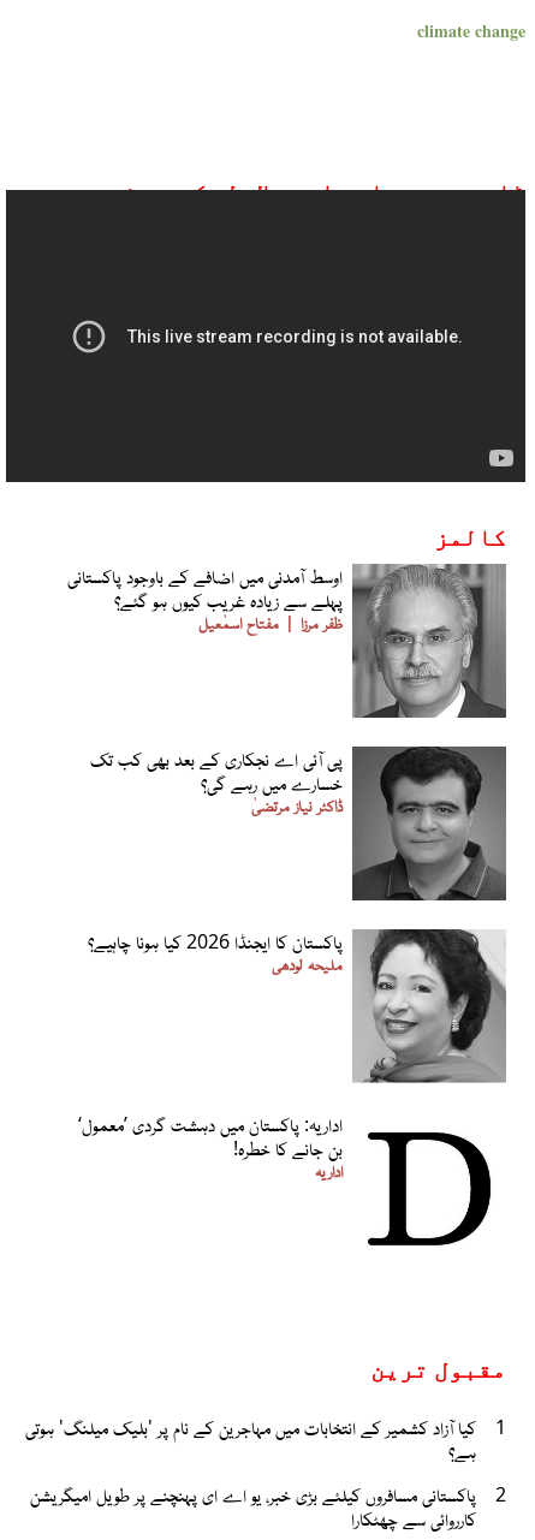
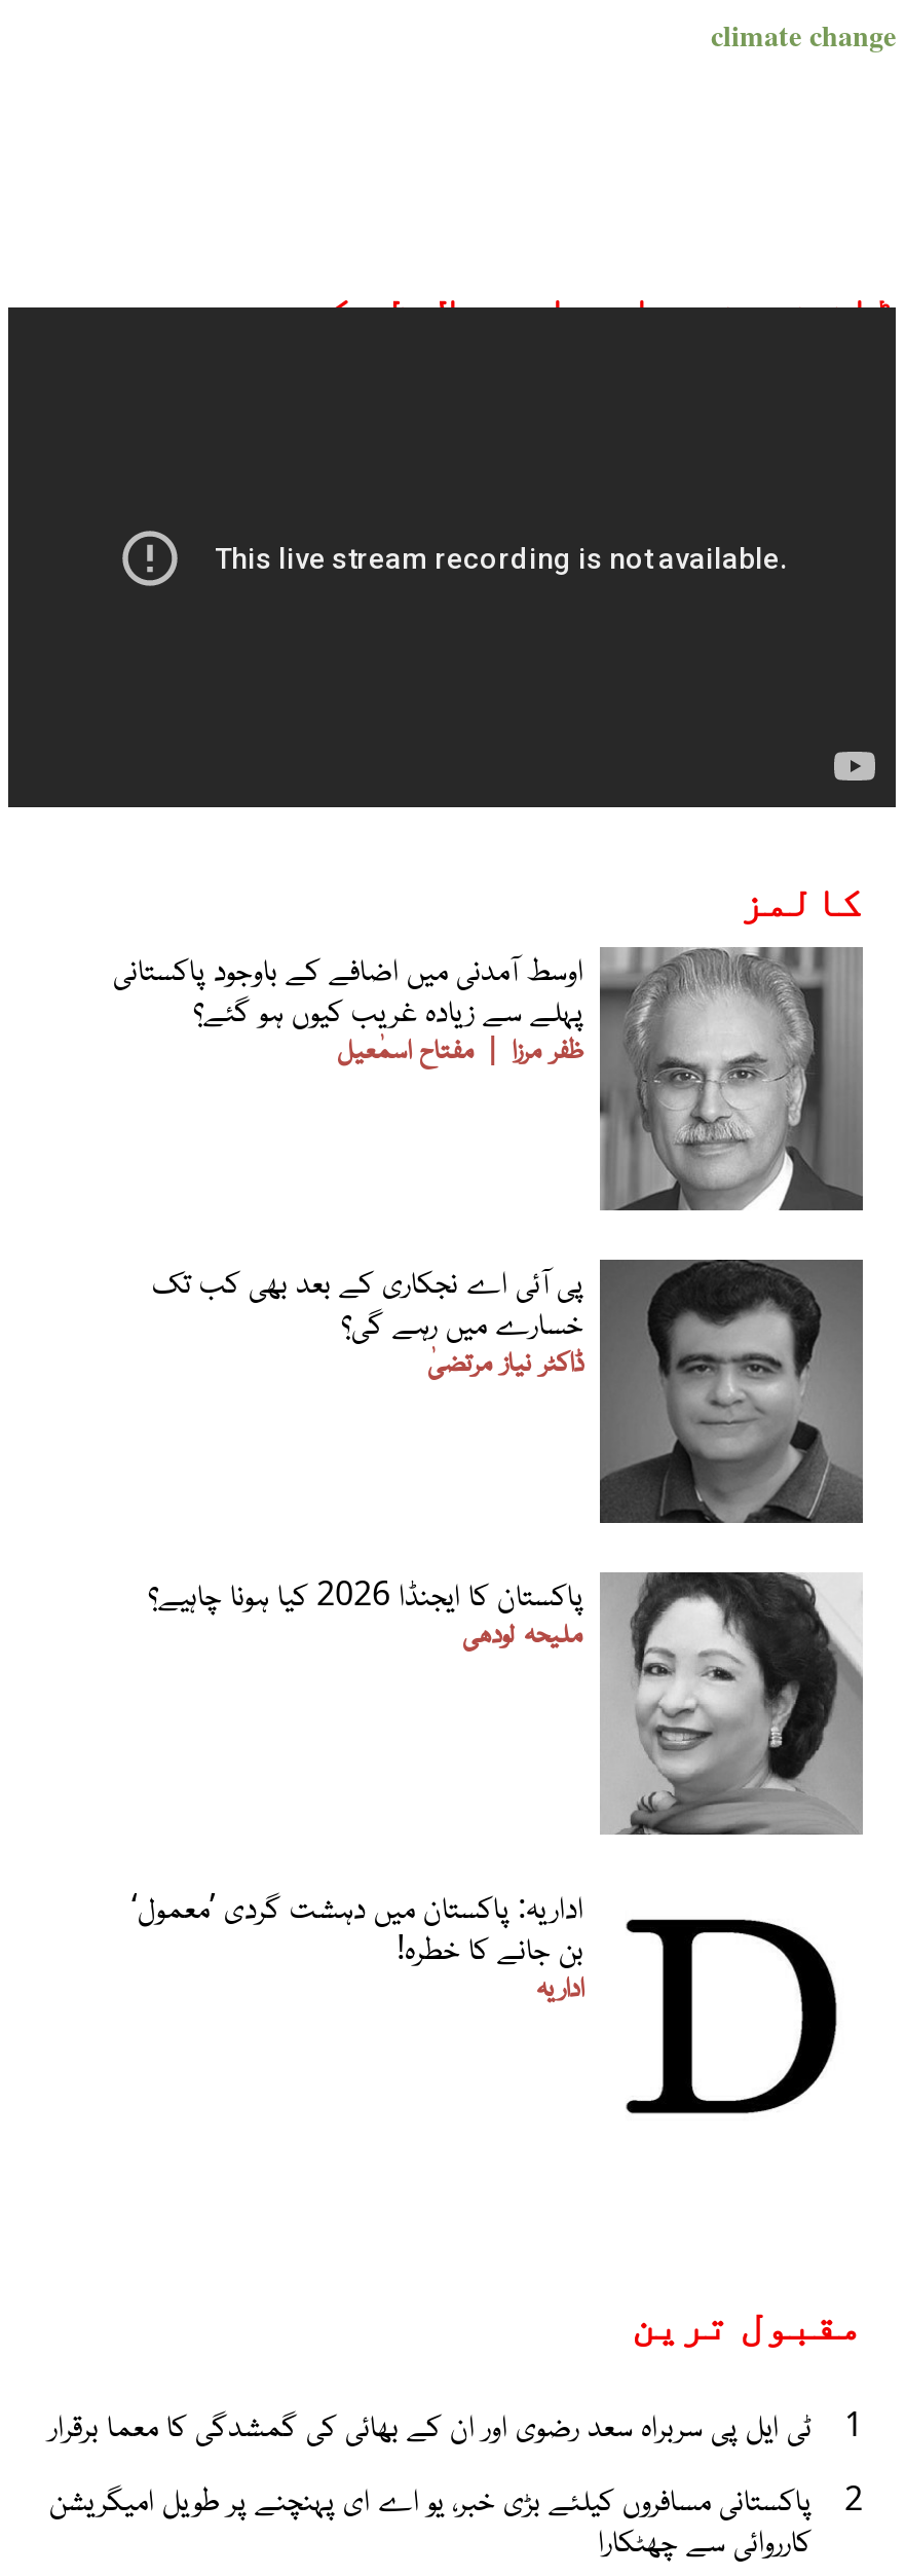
- کیا آزاد کشمیر کے انتخابات میں مہاجرین کے نام پر 'بلیک میلنگ' ہوتی
- ہے؟
+ ٹی ایل پی سربراہ سعد رضوی اور ان کے بھائی کی گمشدگی کا معما برقرار
